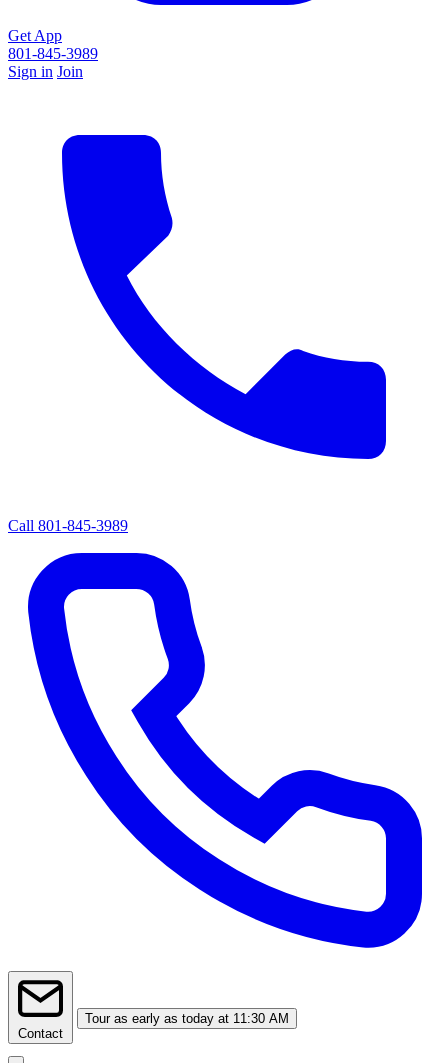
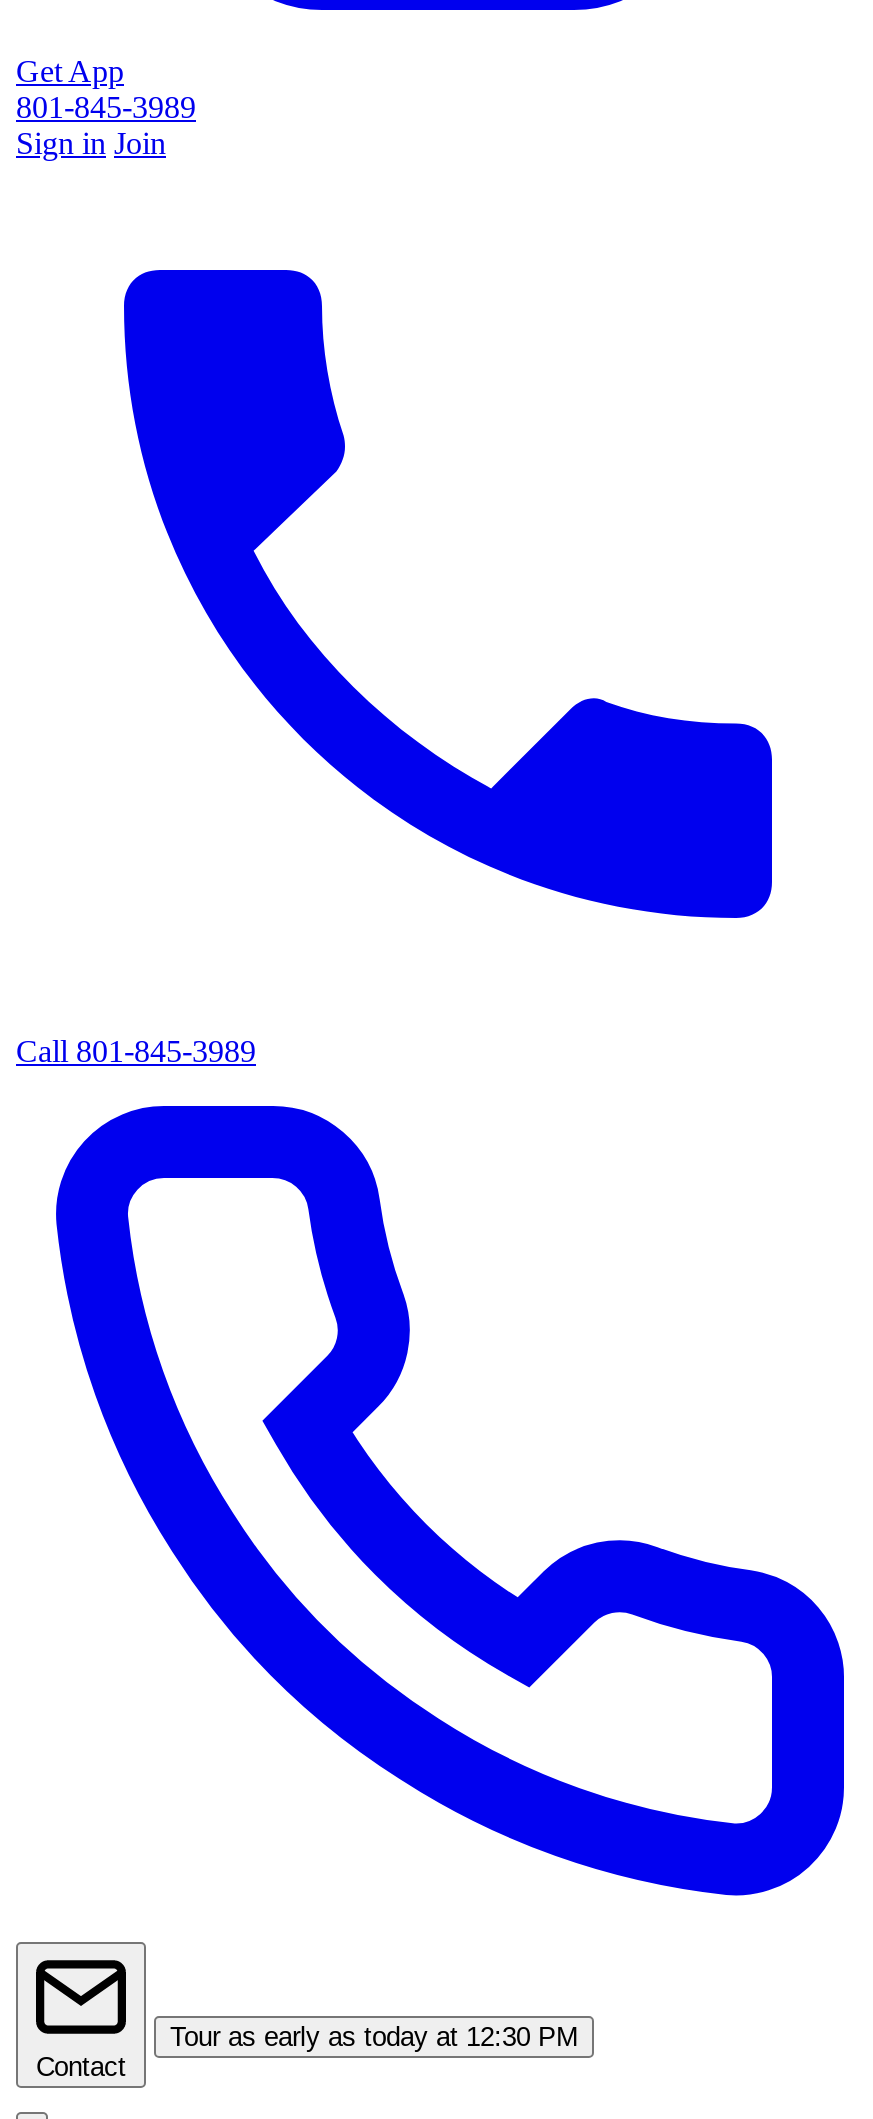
- Tour as early as today at 11:30 AM
+ Tour as early as today at 12:30 PM
